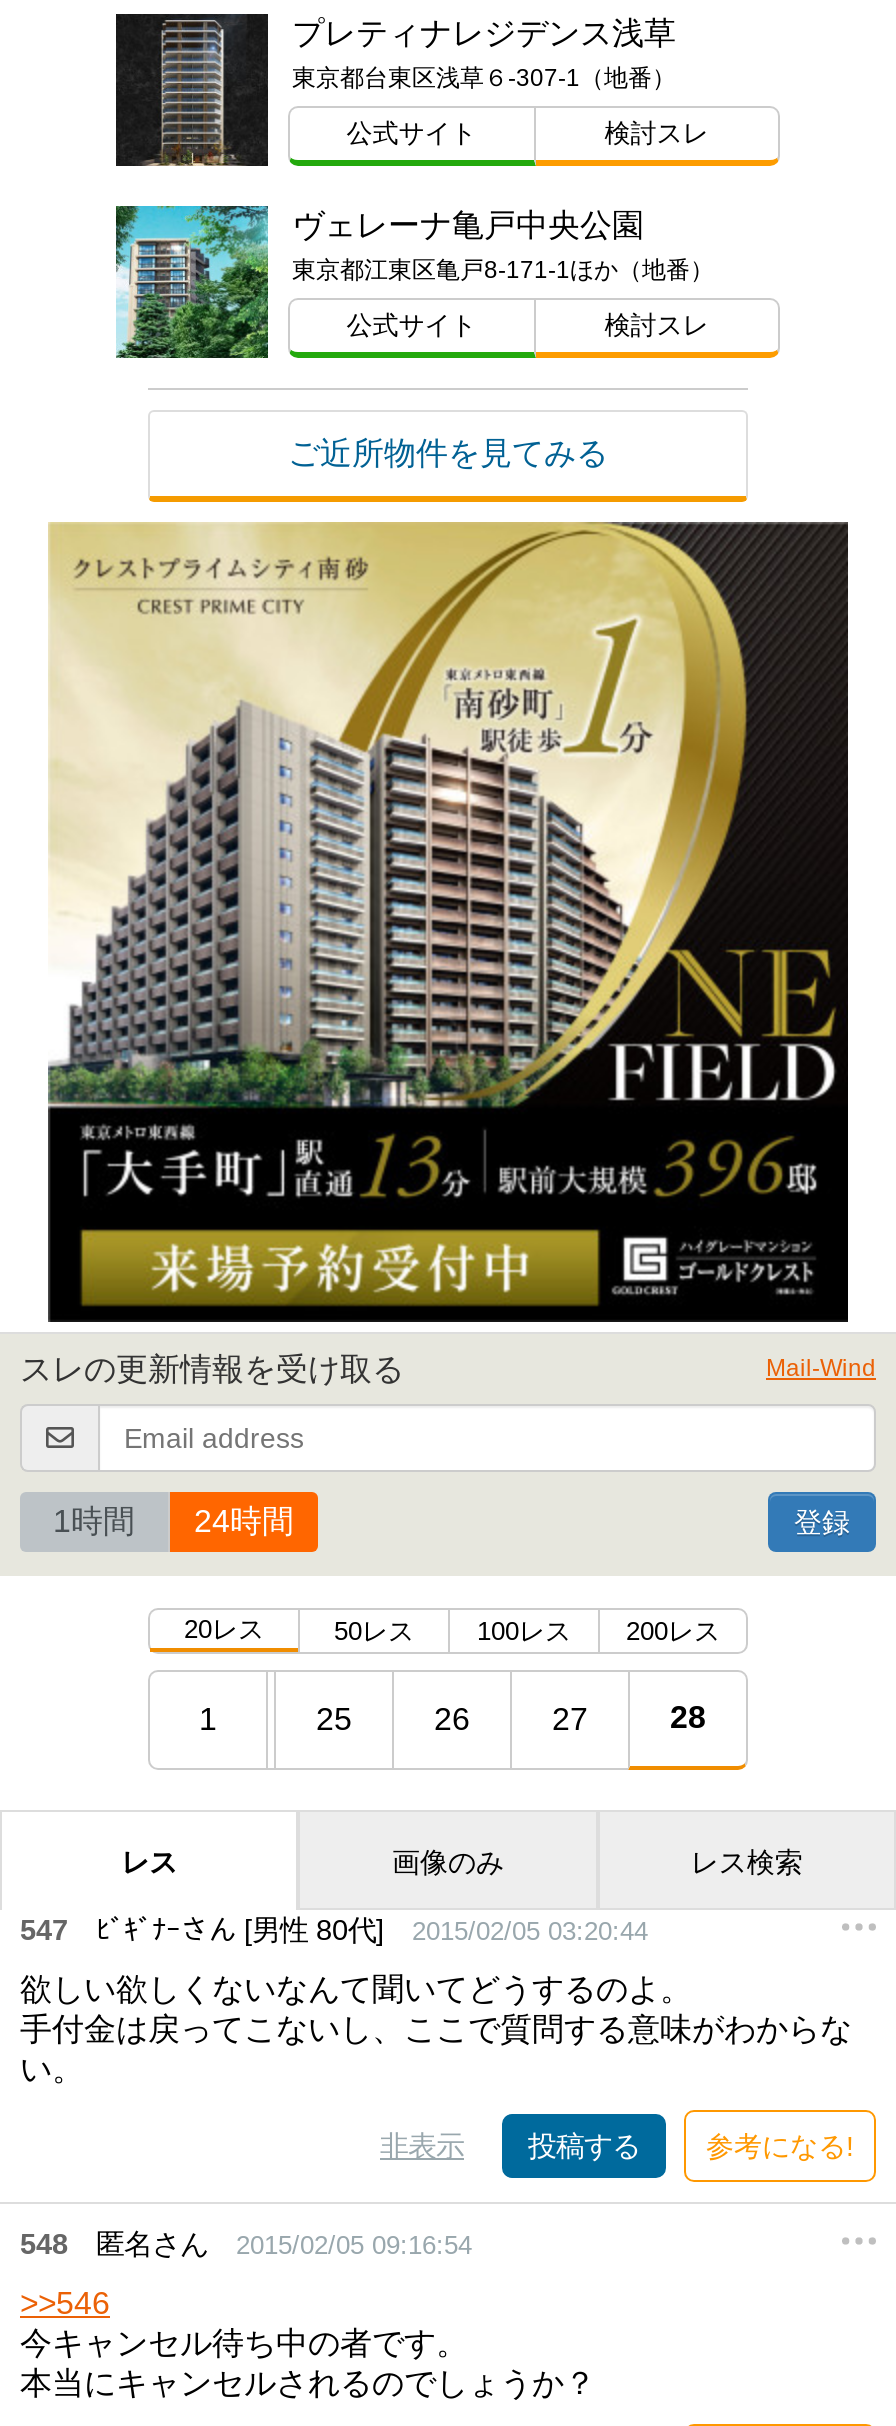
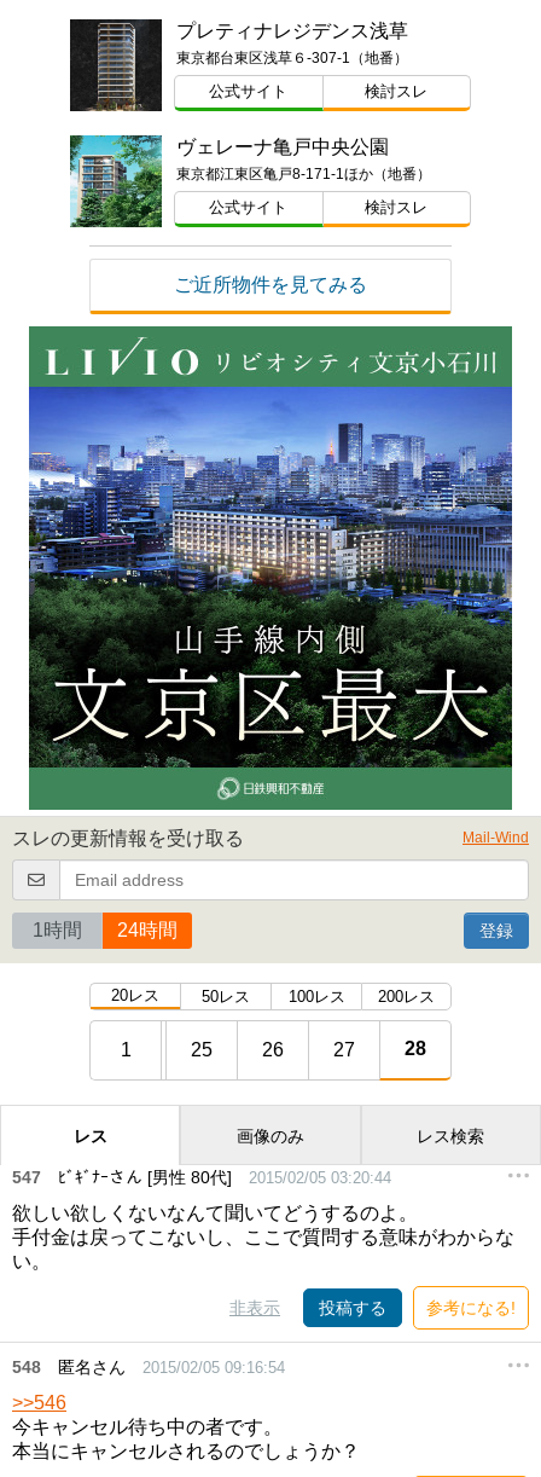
- [image]
+ [image]
